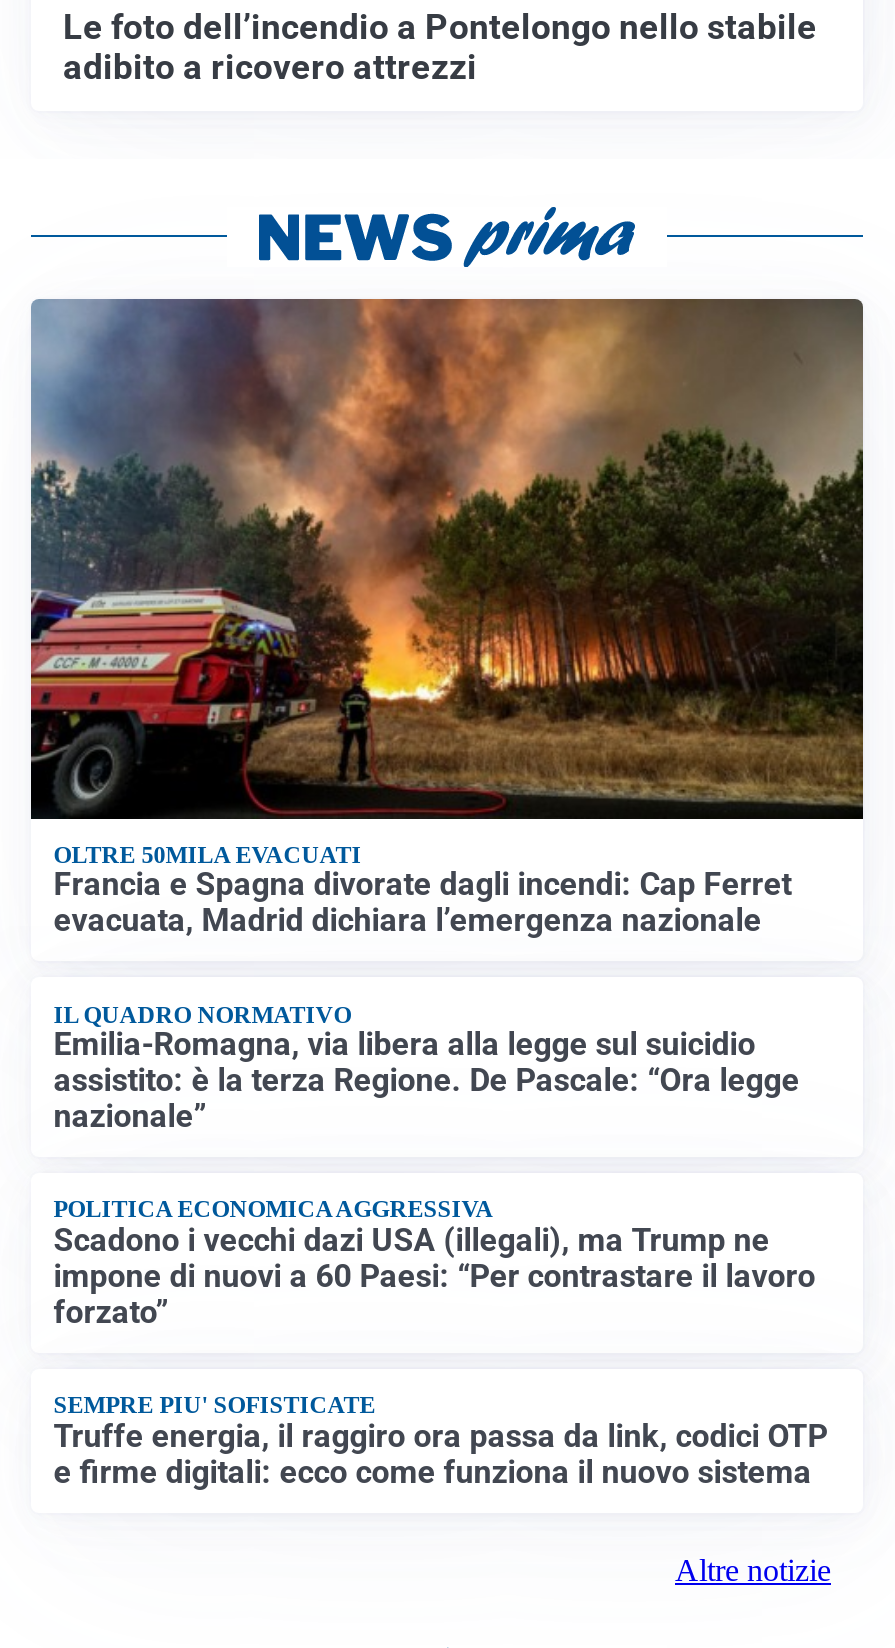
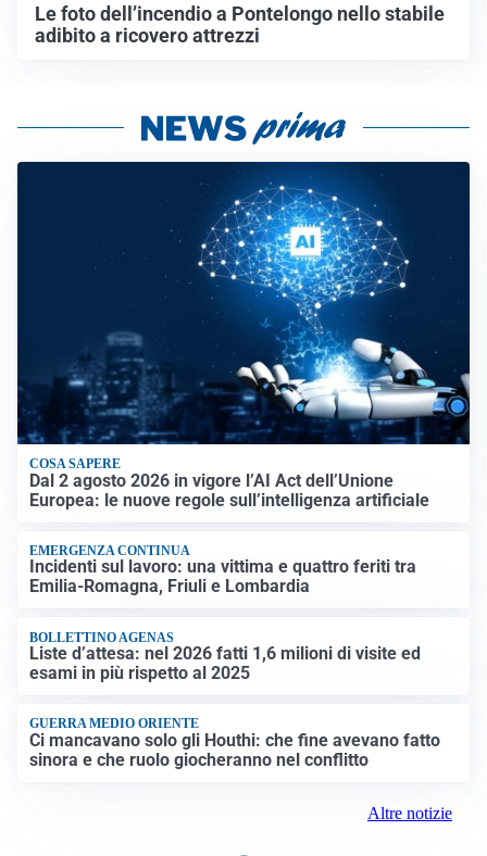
- [image]
- OLTRE 50MILA EVACUATI
- Francia e Spagna divorate dagli incendi: Cap Ferret
- evacuata, Madrid dichiara l’emergenza nazionale
+ [image]
+ COSA SAPERE
+ Dal 2 agosto 2026 in vigore l’AI Act dell’Unione
+ Europea: le nuove regole sull’intelligenza artificiale

- IL QUADRO NORMATIVO
- Emilia-Romagna, via libera alla legge sul suicidio
- assistito: è la terza Regione. De Pascale: “Ora legge
- nazionale”
+ EMERGENZA CONTINUA
+ Incidenti sul lavoro: una vittima e quattro feriti tra
+ Emilia-Romagna, Friuli e Lombardia

- POLITICA ECONOMICA AGGRESSIVA
- Scadono i vecchi dazi USA (illegali), ma Trump ne
- impone di nuovi a 60 Paesi: “Per contrastare il lavoro
- forzato”
+ BOLLETTINO AGENAS
+ Liste d’attesa: nel 2026 fatti 1,6 milioni di visite ed
+ esami in più rispetto al 2025

- SEMPRE PIU' SOFISTICATE
- Truffe energia, il raggiro ora passa da link, codici OTP
- e firme digitali: ecco come funziona il nuovo sistema
+ GUERRA MEDIO ORIENTE
+ Ci mancavano solo gli Houthi: che fine avevano fatto
+ sinora e che ruolo giocheranno nel conflitto
